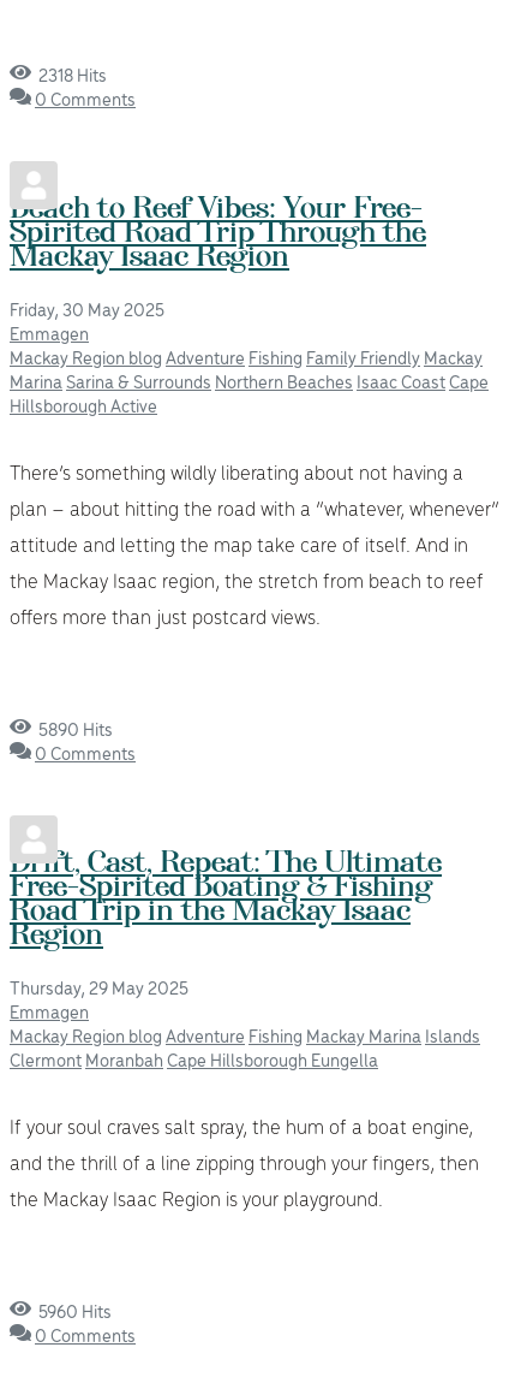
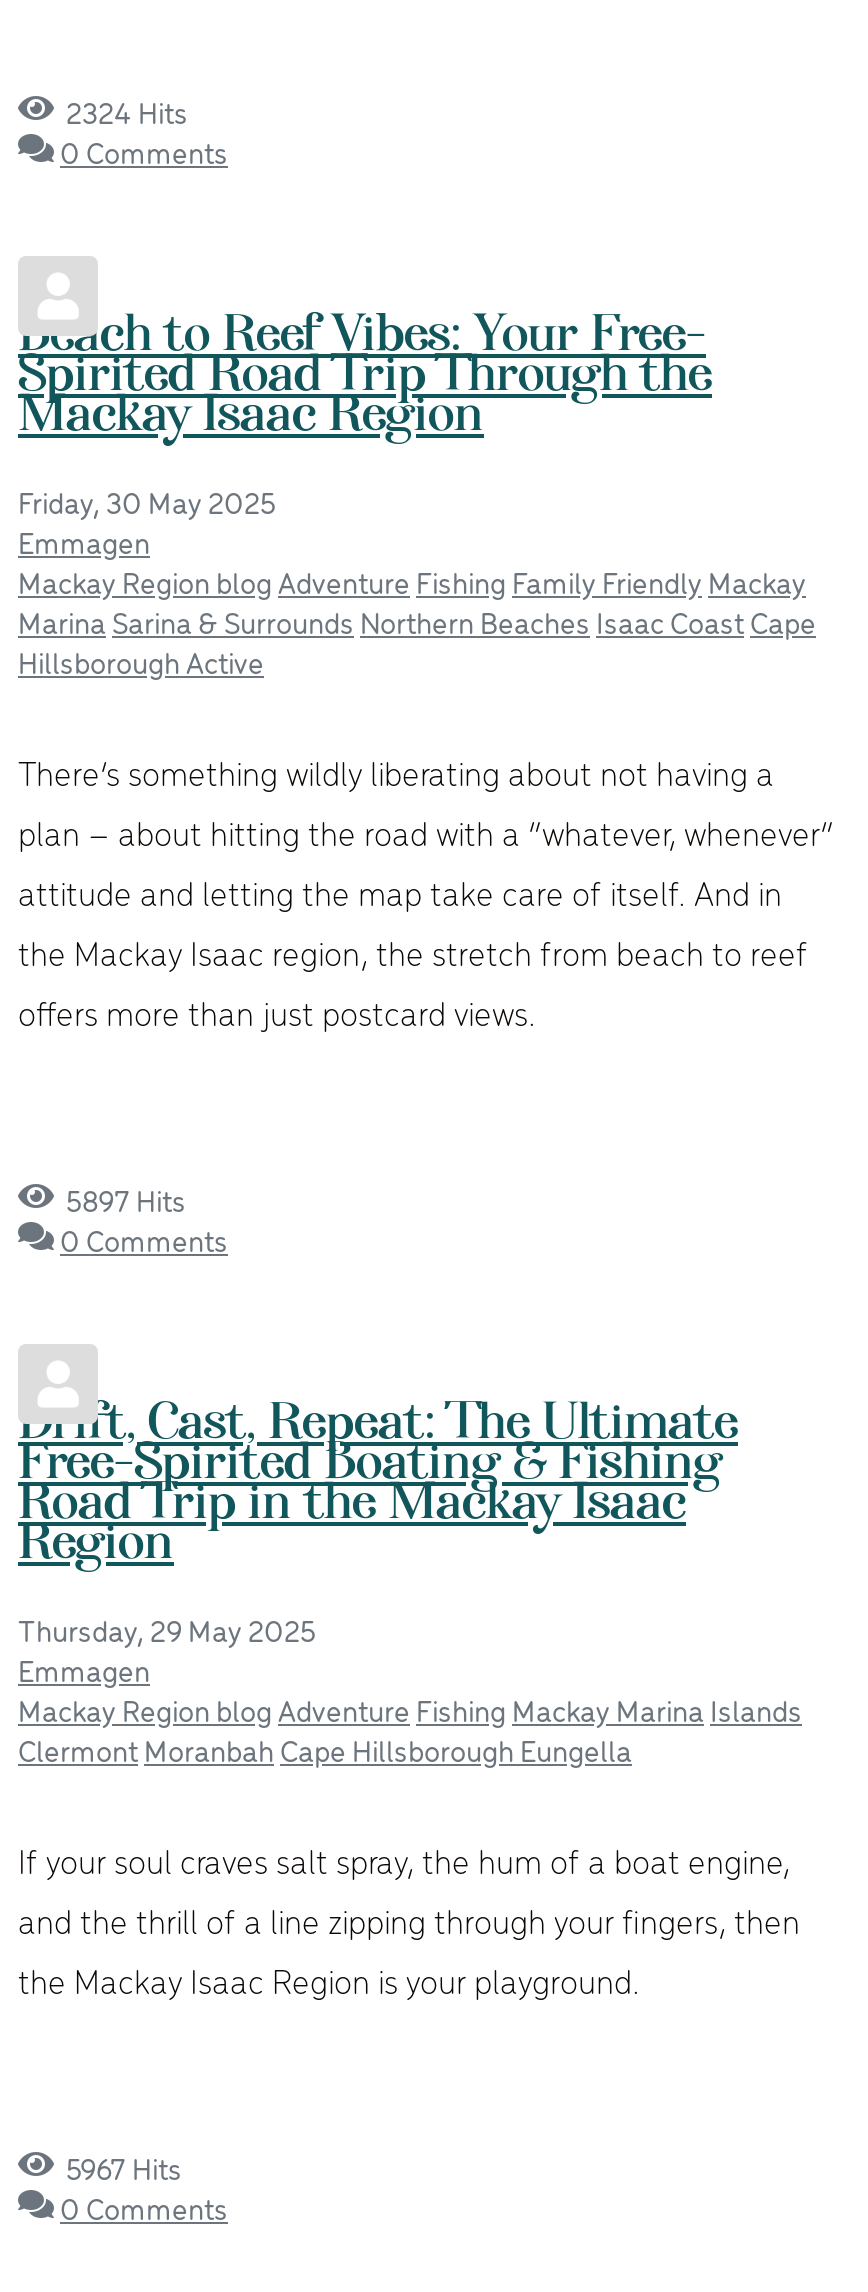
- 2318 Hits
+ 2324 Hits

- 5890 Hits
+ 5897 Hits

- 5960 Hits
+ 5967 Hits
